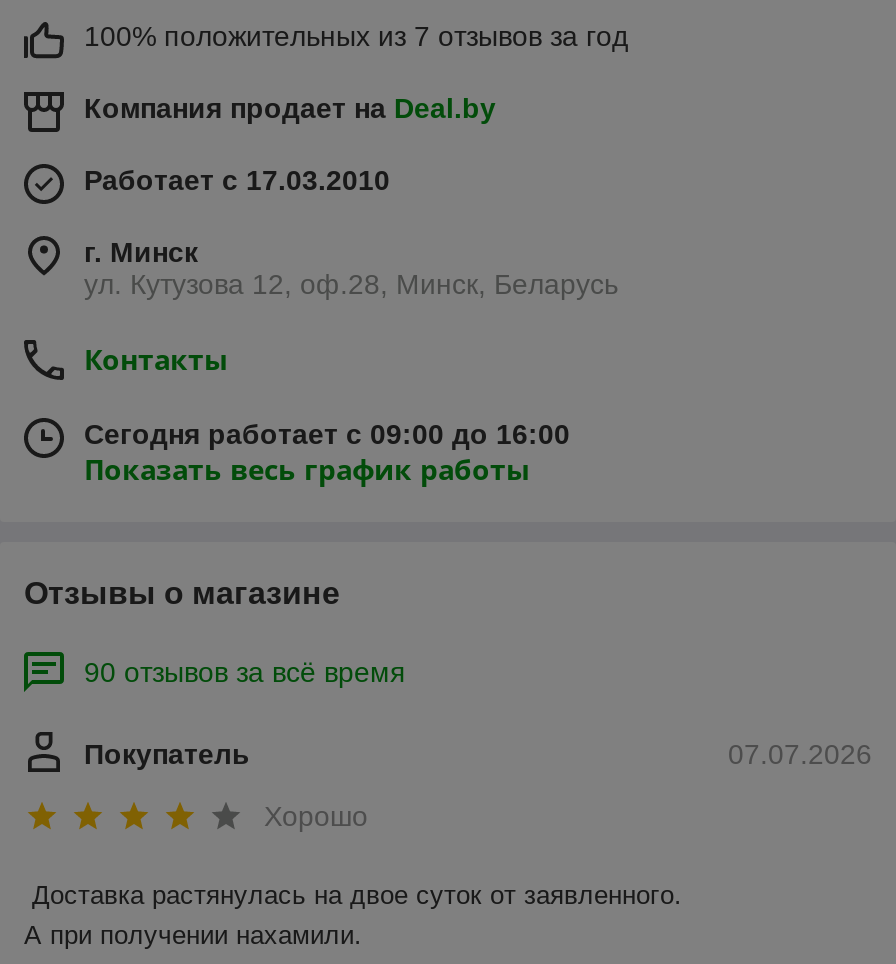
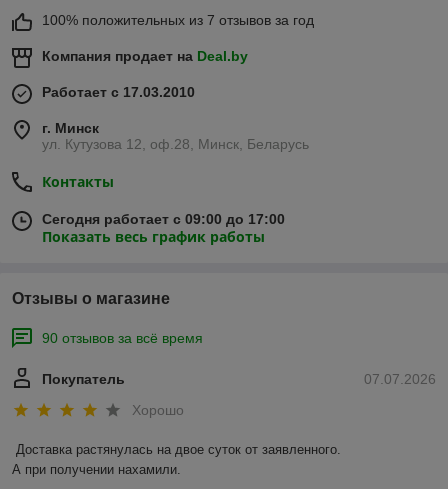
- Сегодня работает с 09:00 до 16:00
+ Сегодня работает с 09:00 до 17:00
